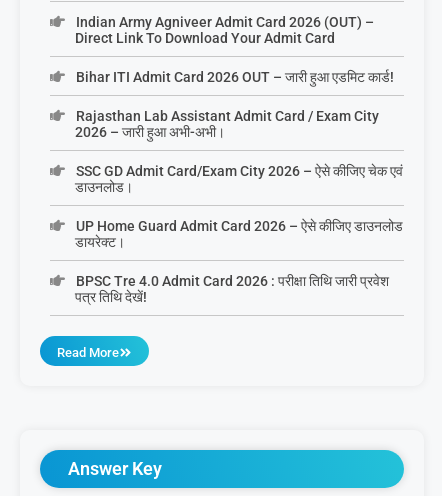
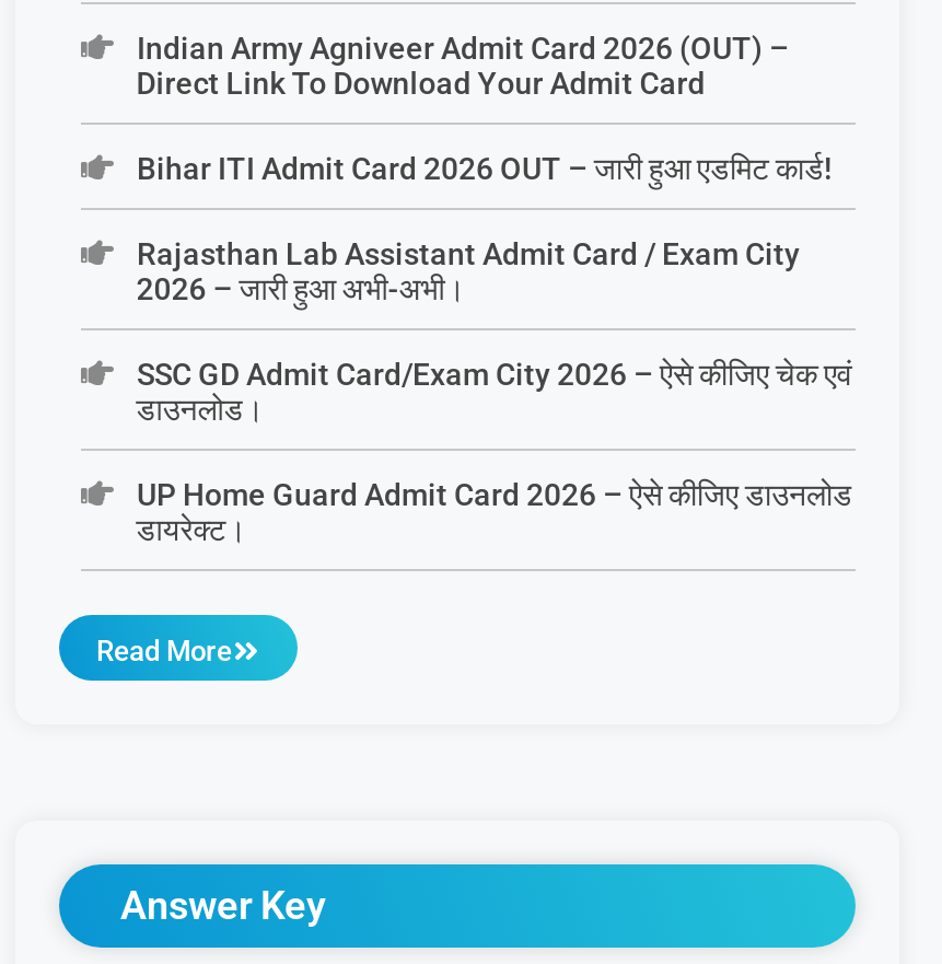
- BPSC Tre 4.0 Admit Card 2026 : परीक्षा तिथि जारी प्रवेश
- पत्र तिथि देखें!
